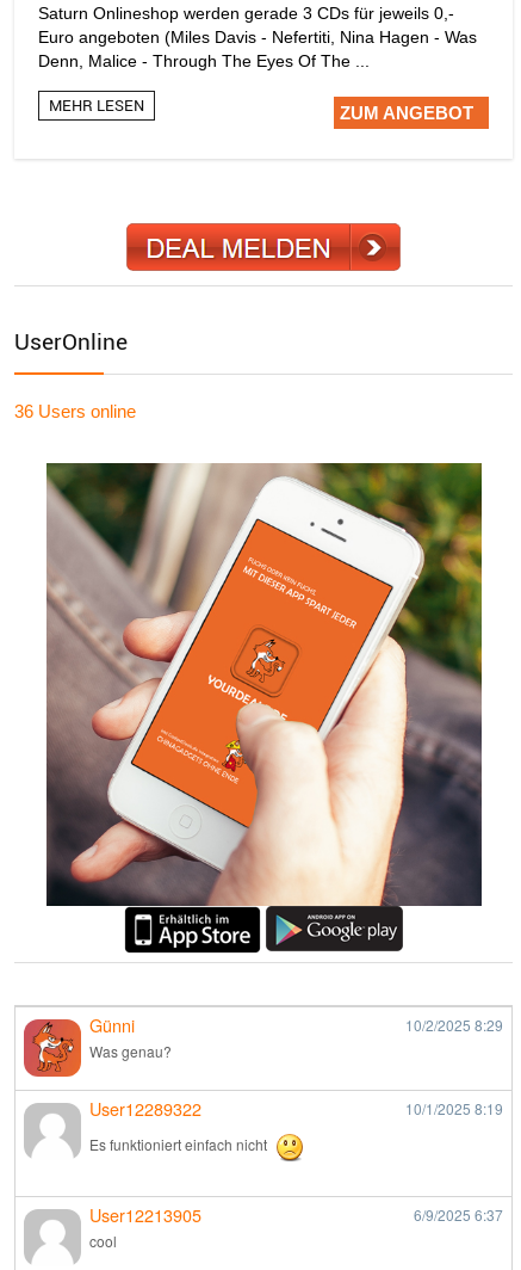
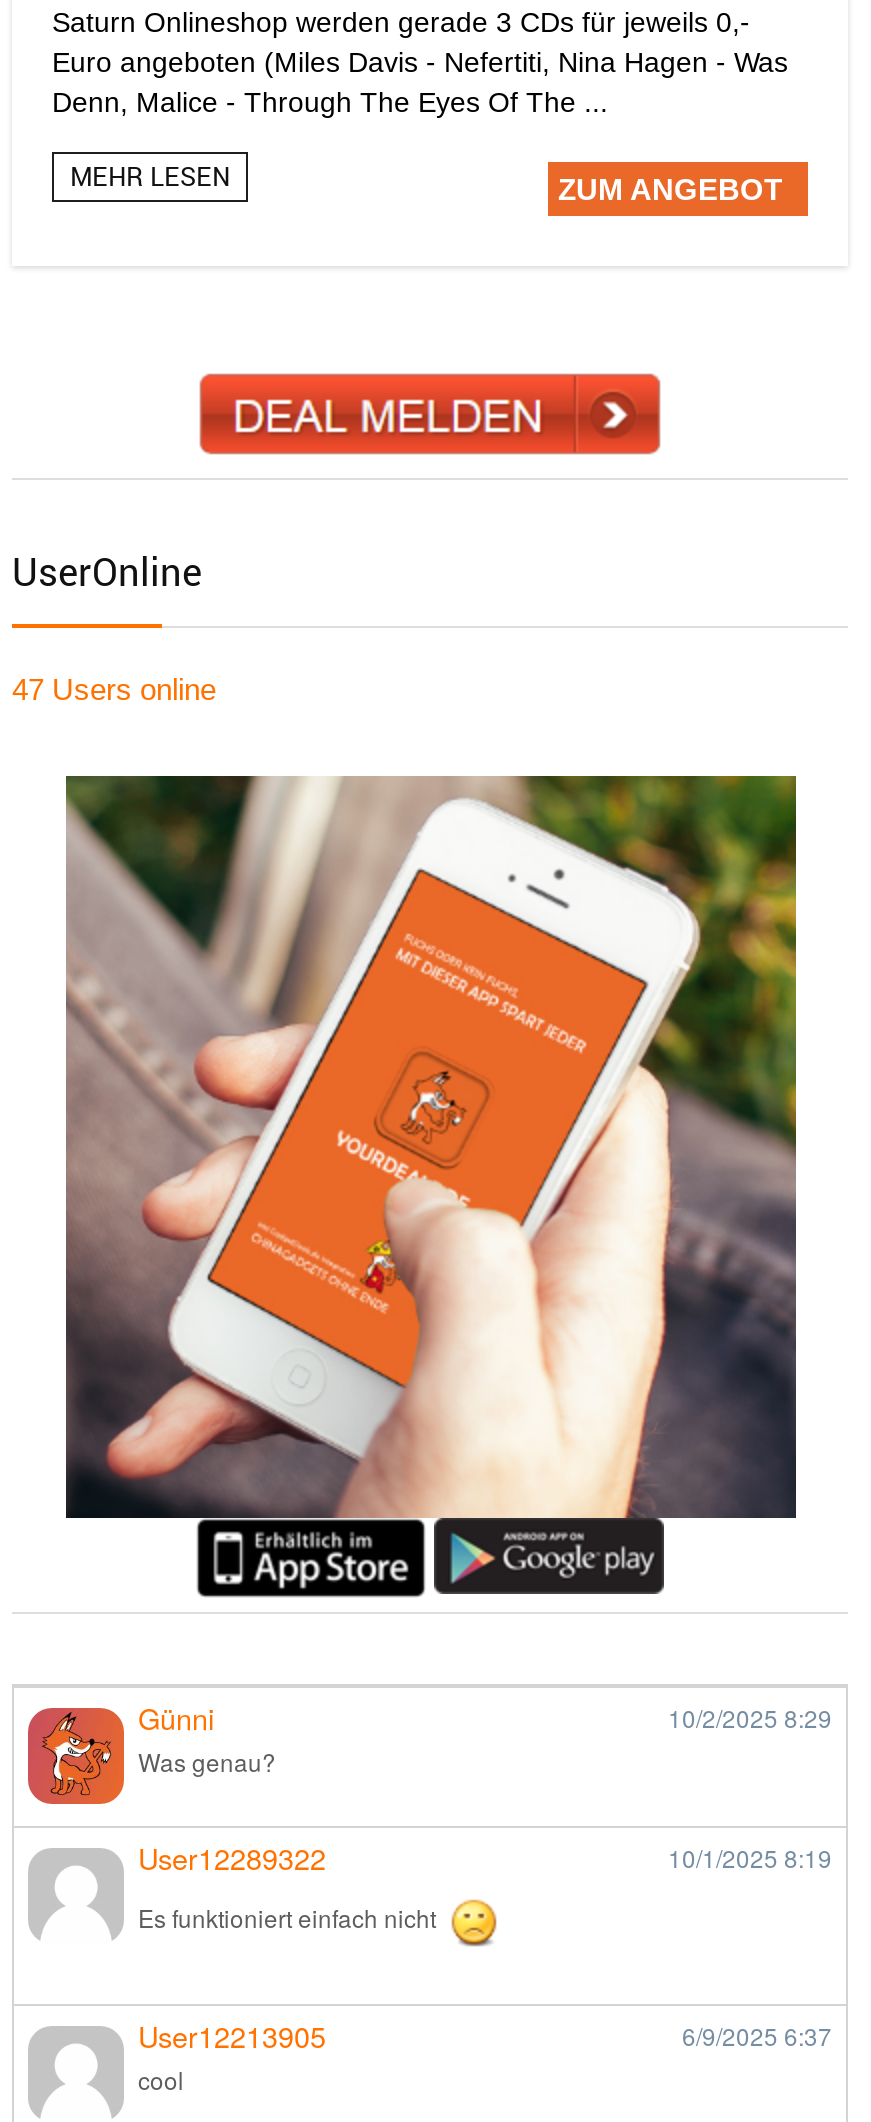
- 36 Users online
+ 47 Users online
